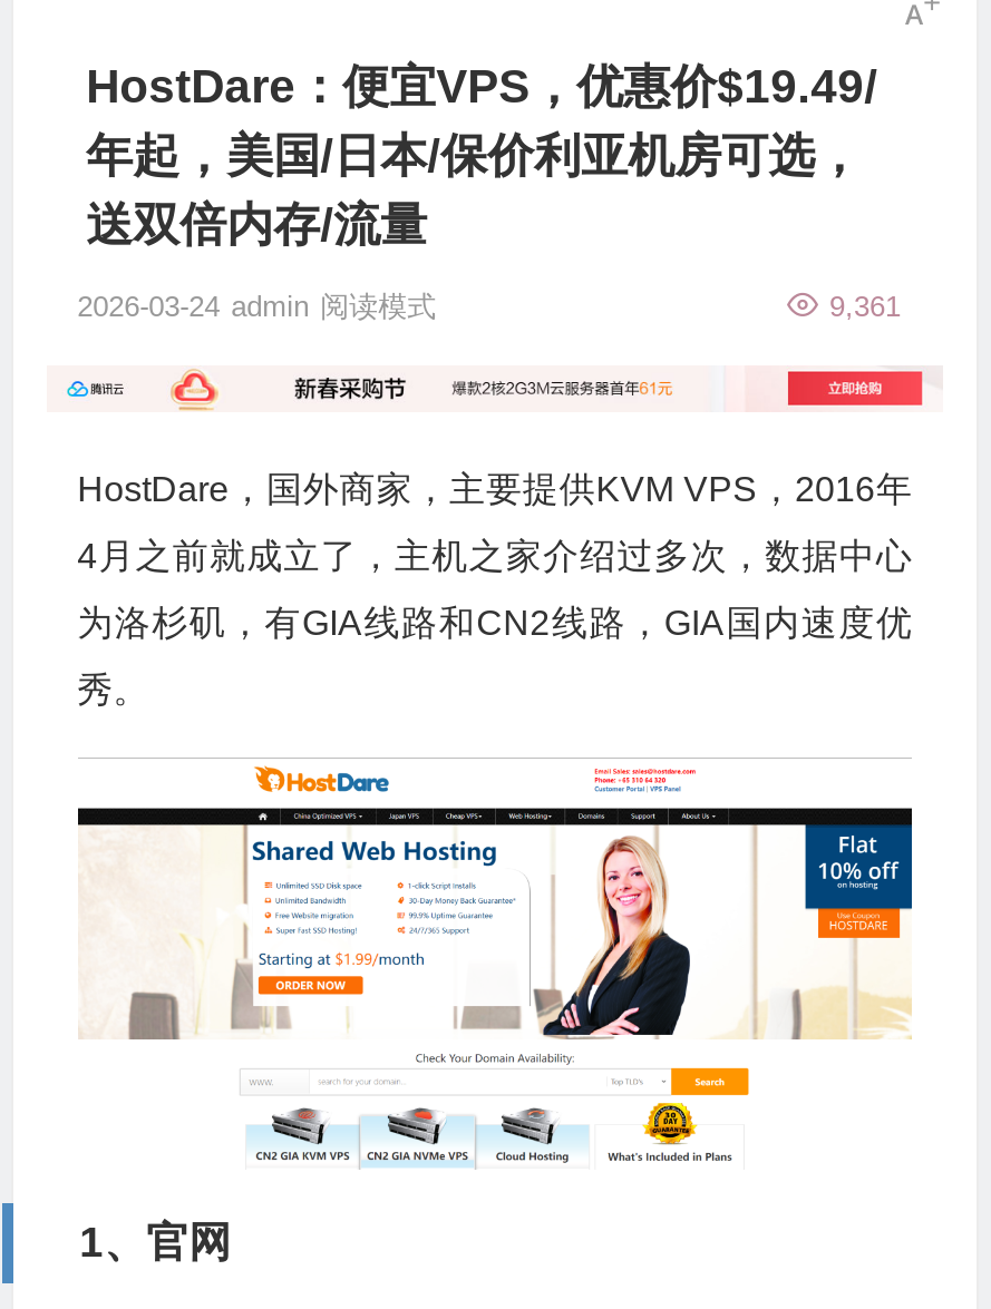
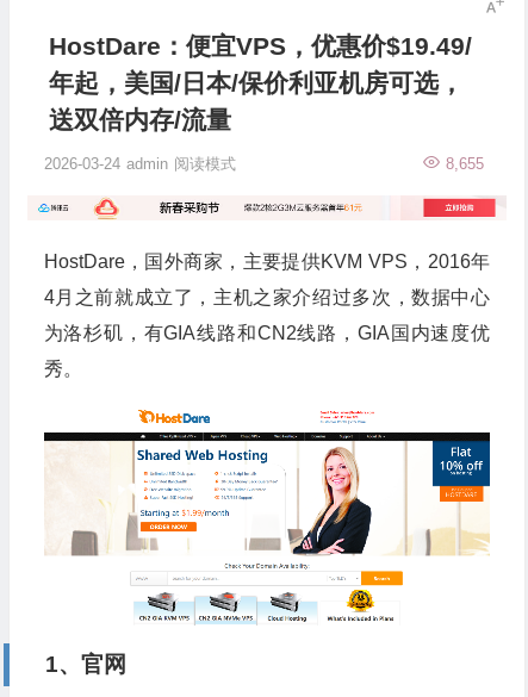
- 9,361
+ 8,655
